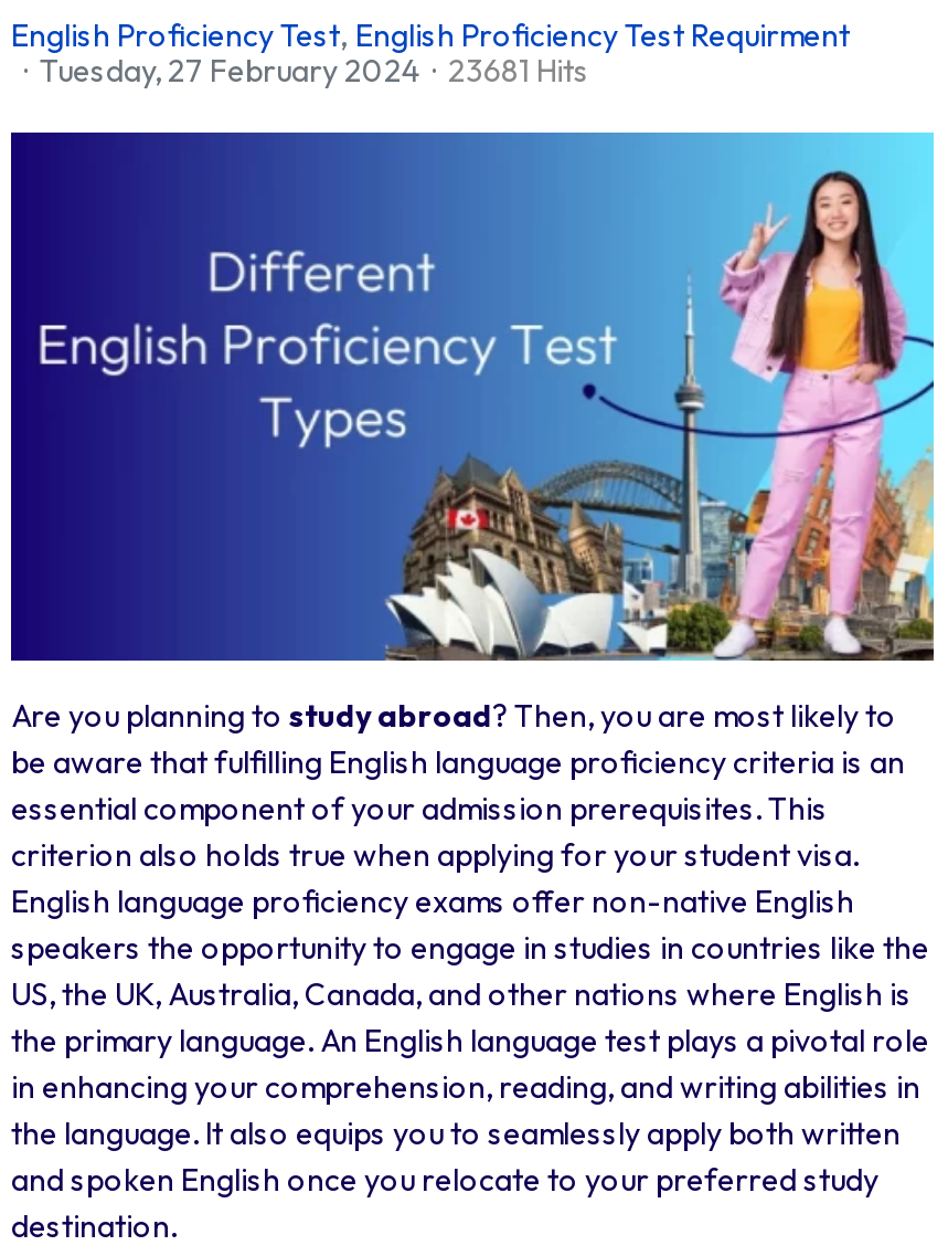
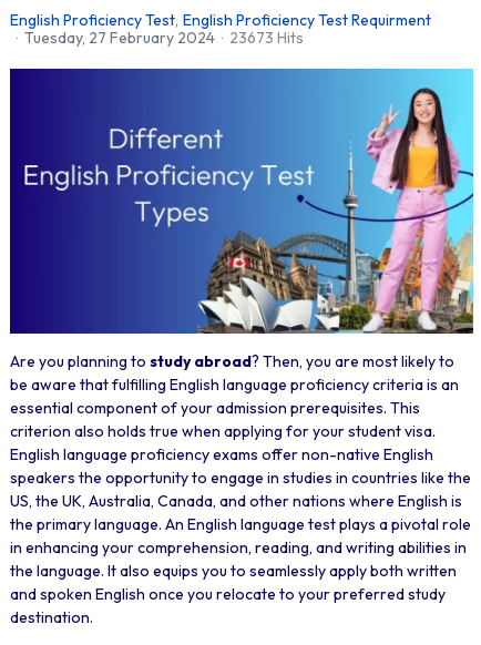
- Tuesday, 27 February 2024 23681 Hits
+ Tuesday, 27 February 2024 23673 Hits
